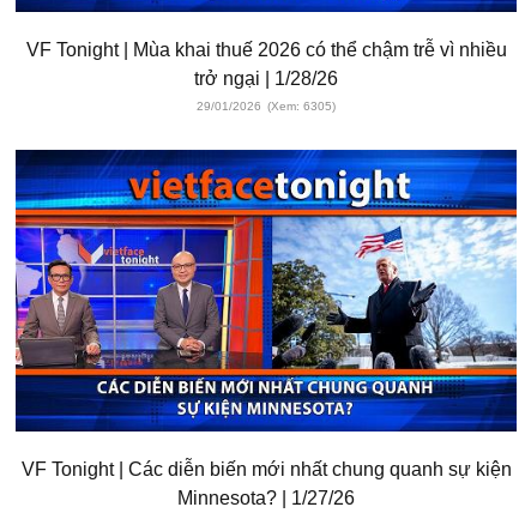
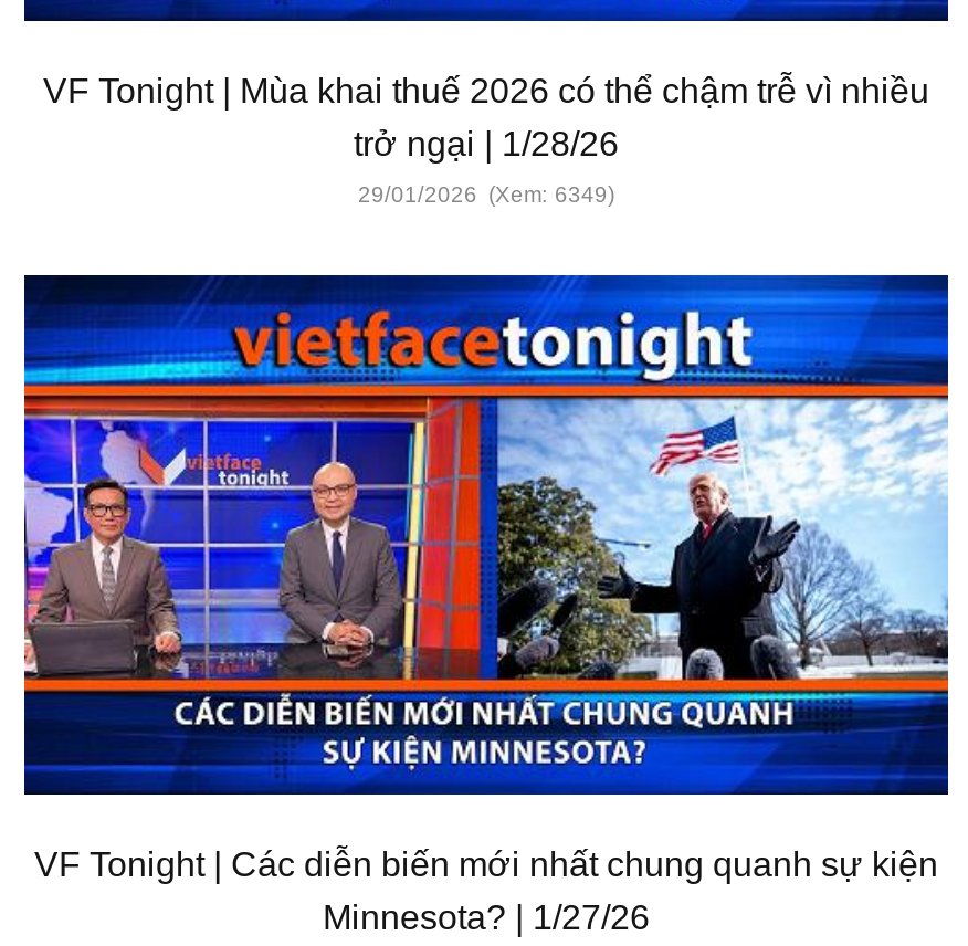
- 29/01/2026 (Xem: 6305)
+ 29/01/2026 (Xem: 6349)
